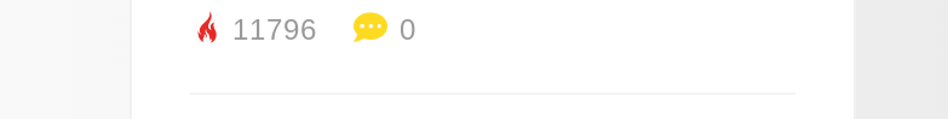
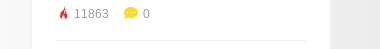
- 11796
+ 11863
